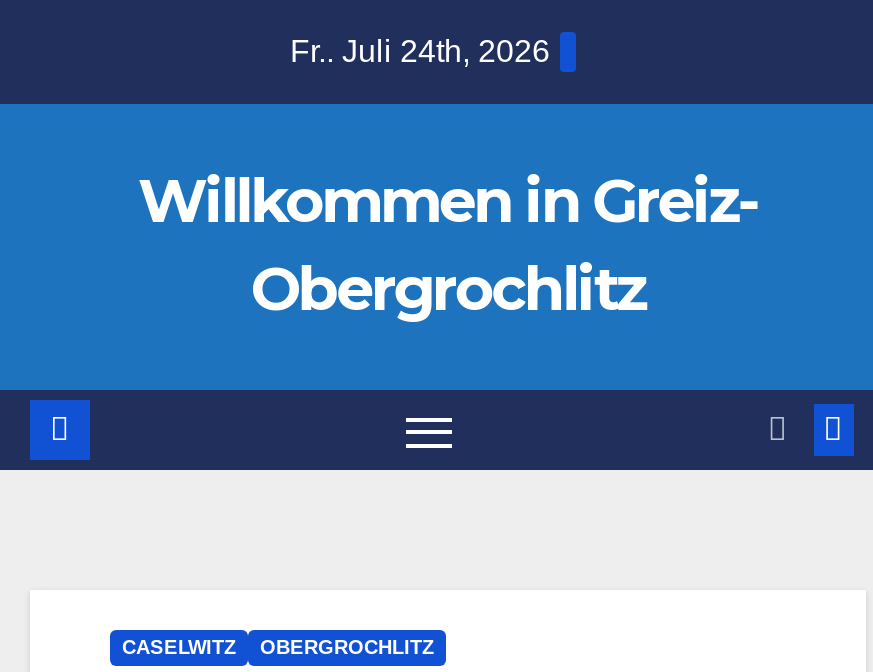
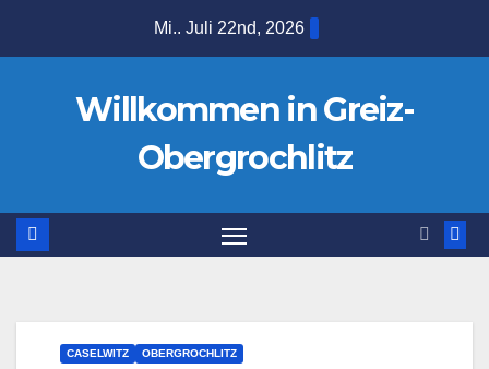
- Fr.. Juli 24th, 2026
+ Mi.. Juli 22nd, 2026
